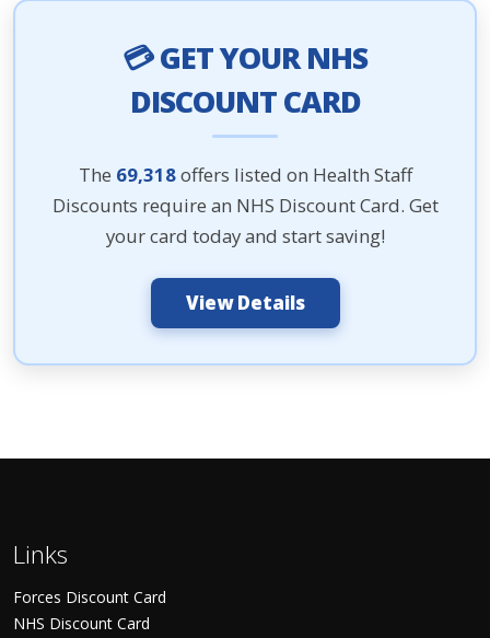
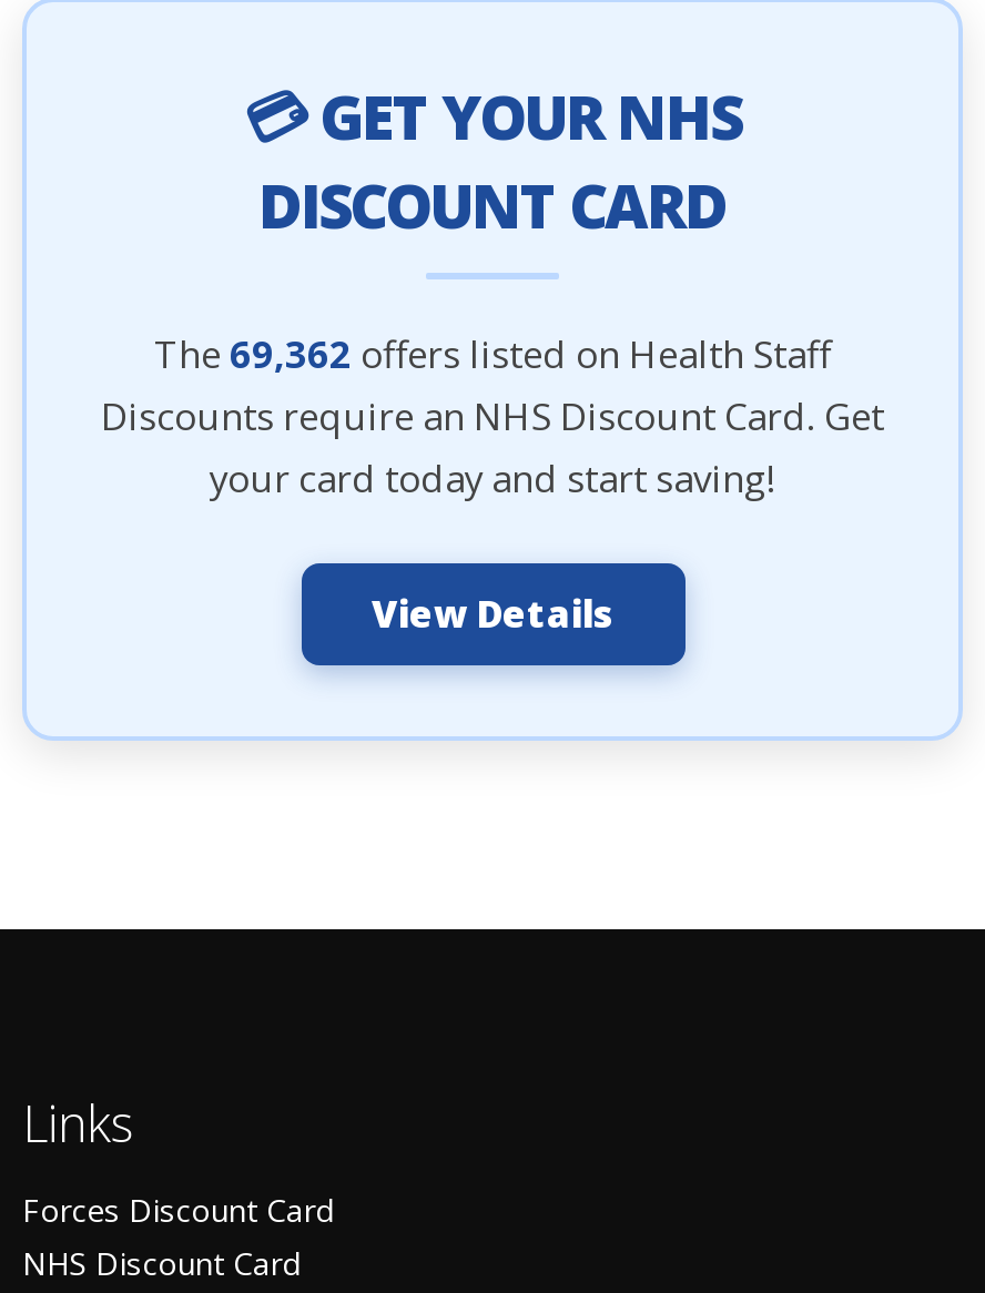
- The 69,318 offers listed on Health Staff
+ The 69,362 offers listed on Health Staff
